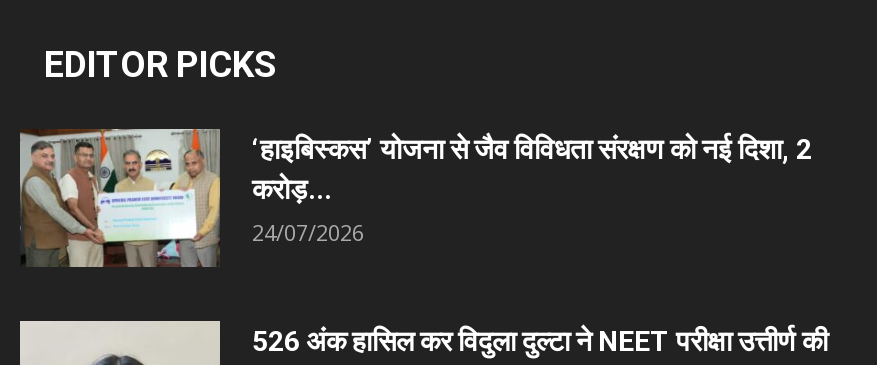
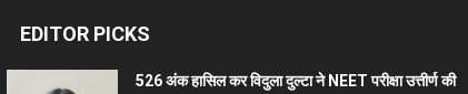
- [image]
- ‘हाइबिस्कस’ योजना से जैव विविधता संरक्षण को नई दिशा, 2
- करोड़...
- 24/07/2026
